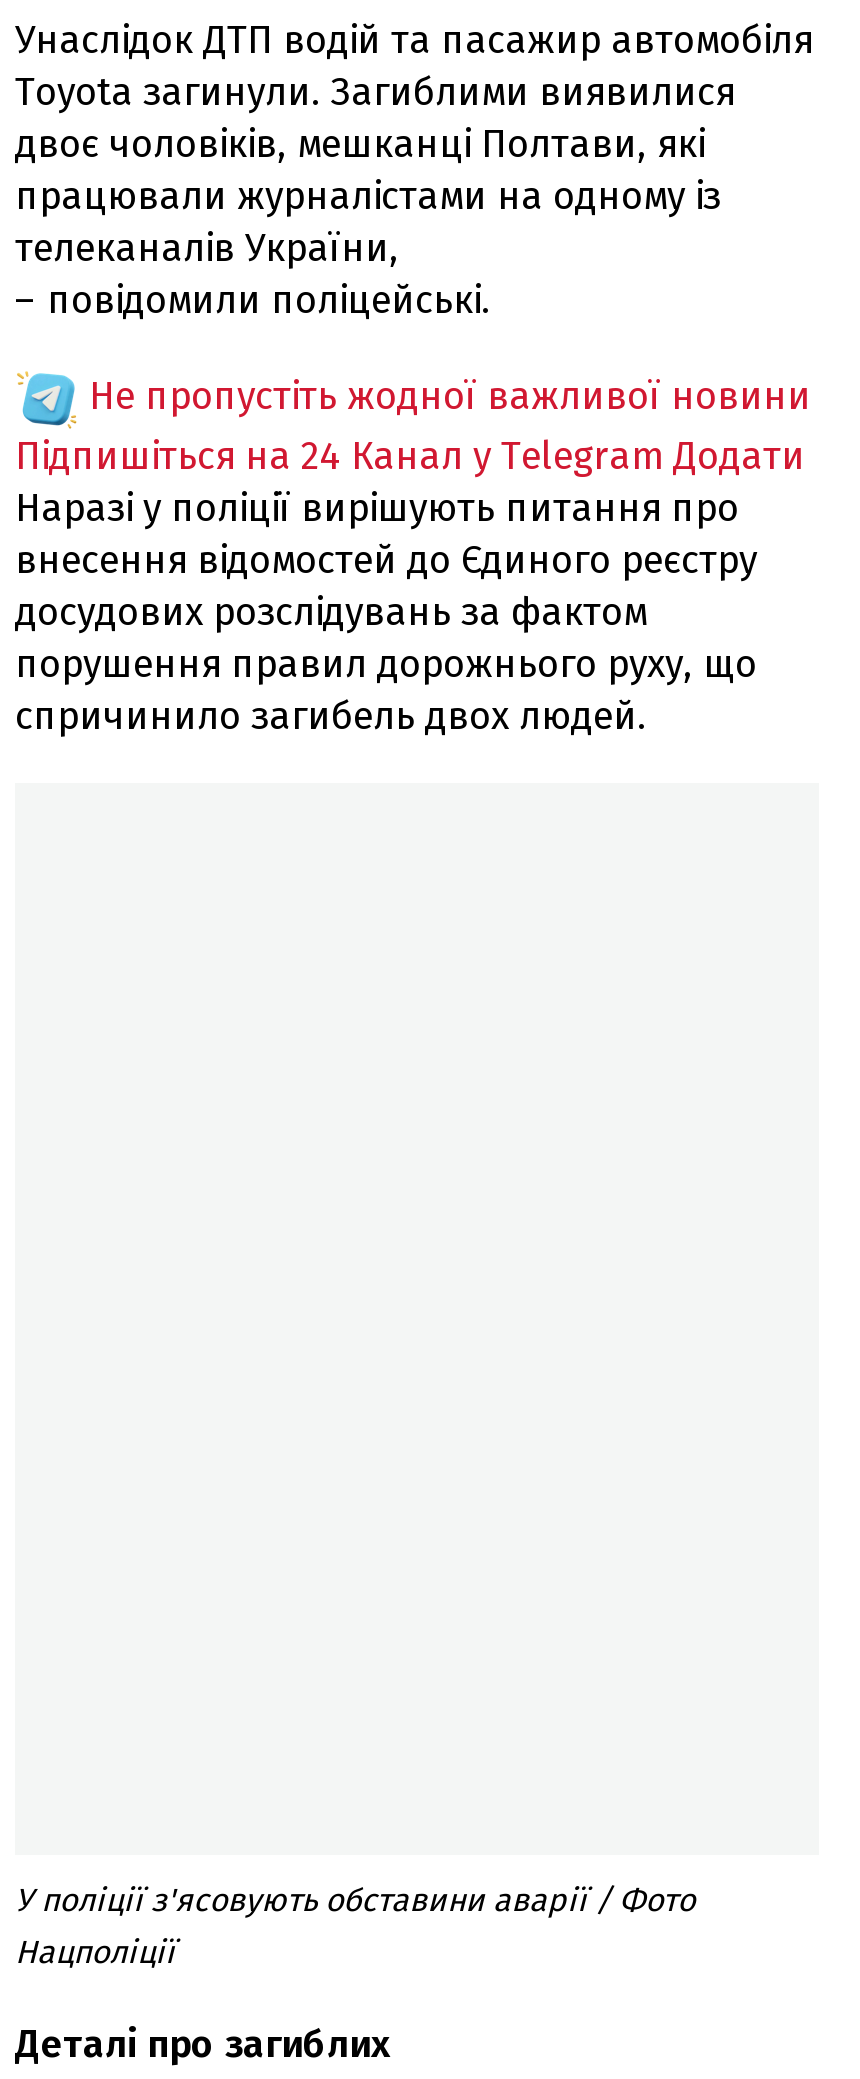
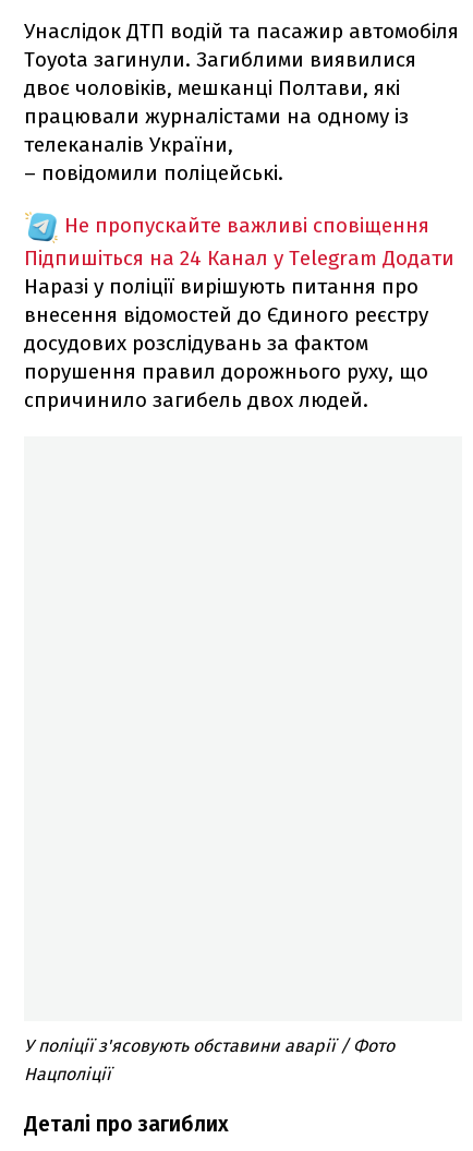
- Не пропустіть жодної важливої новини
+ Не пропускайте важливі сповіщення
